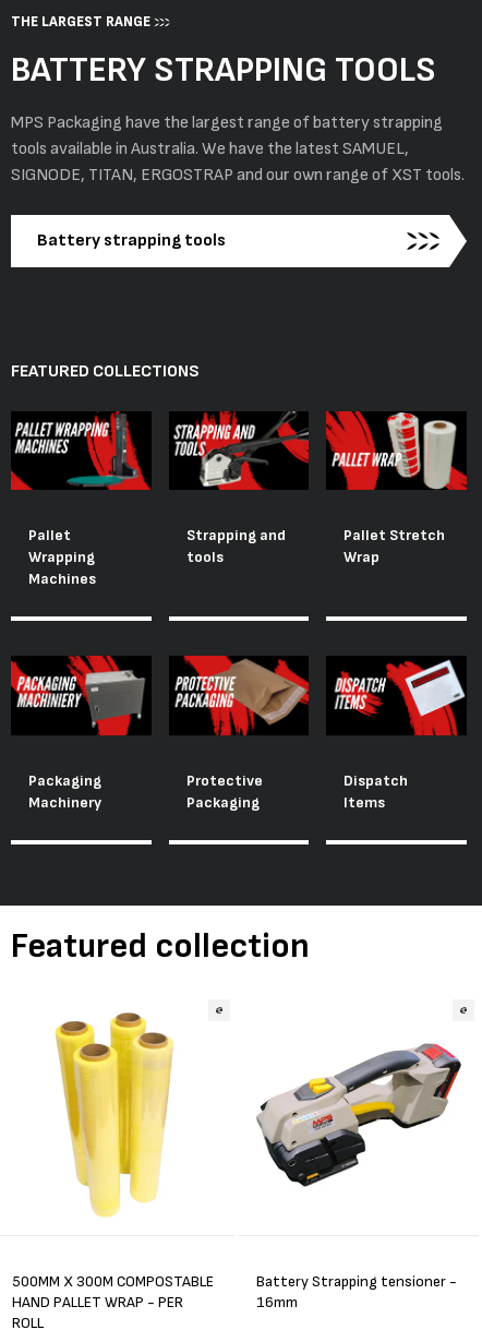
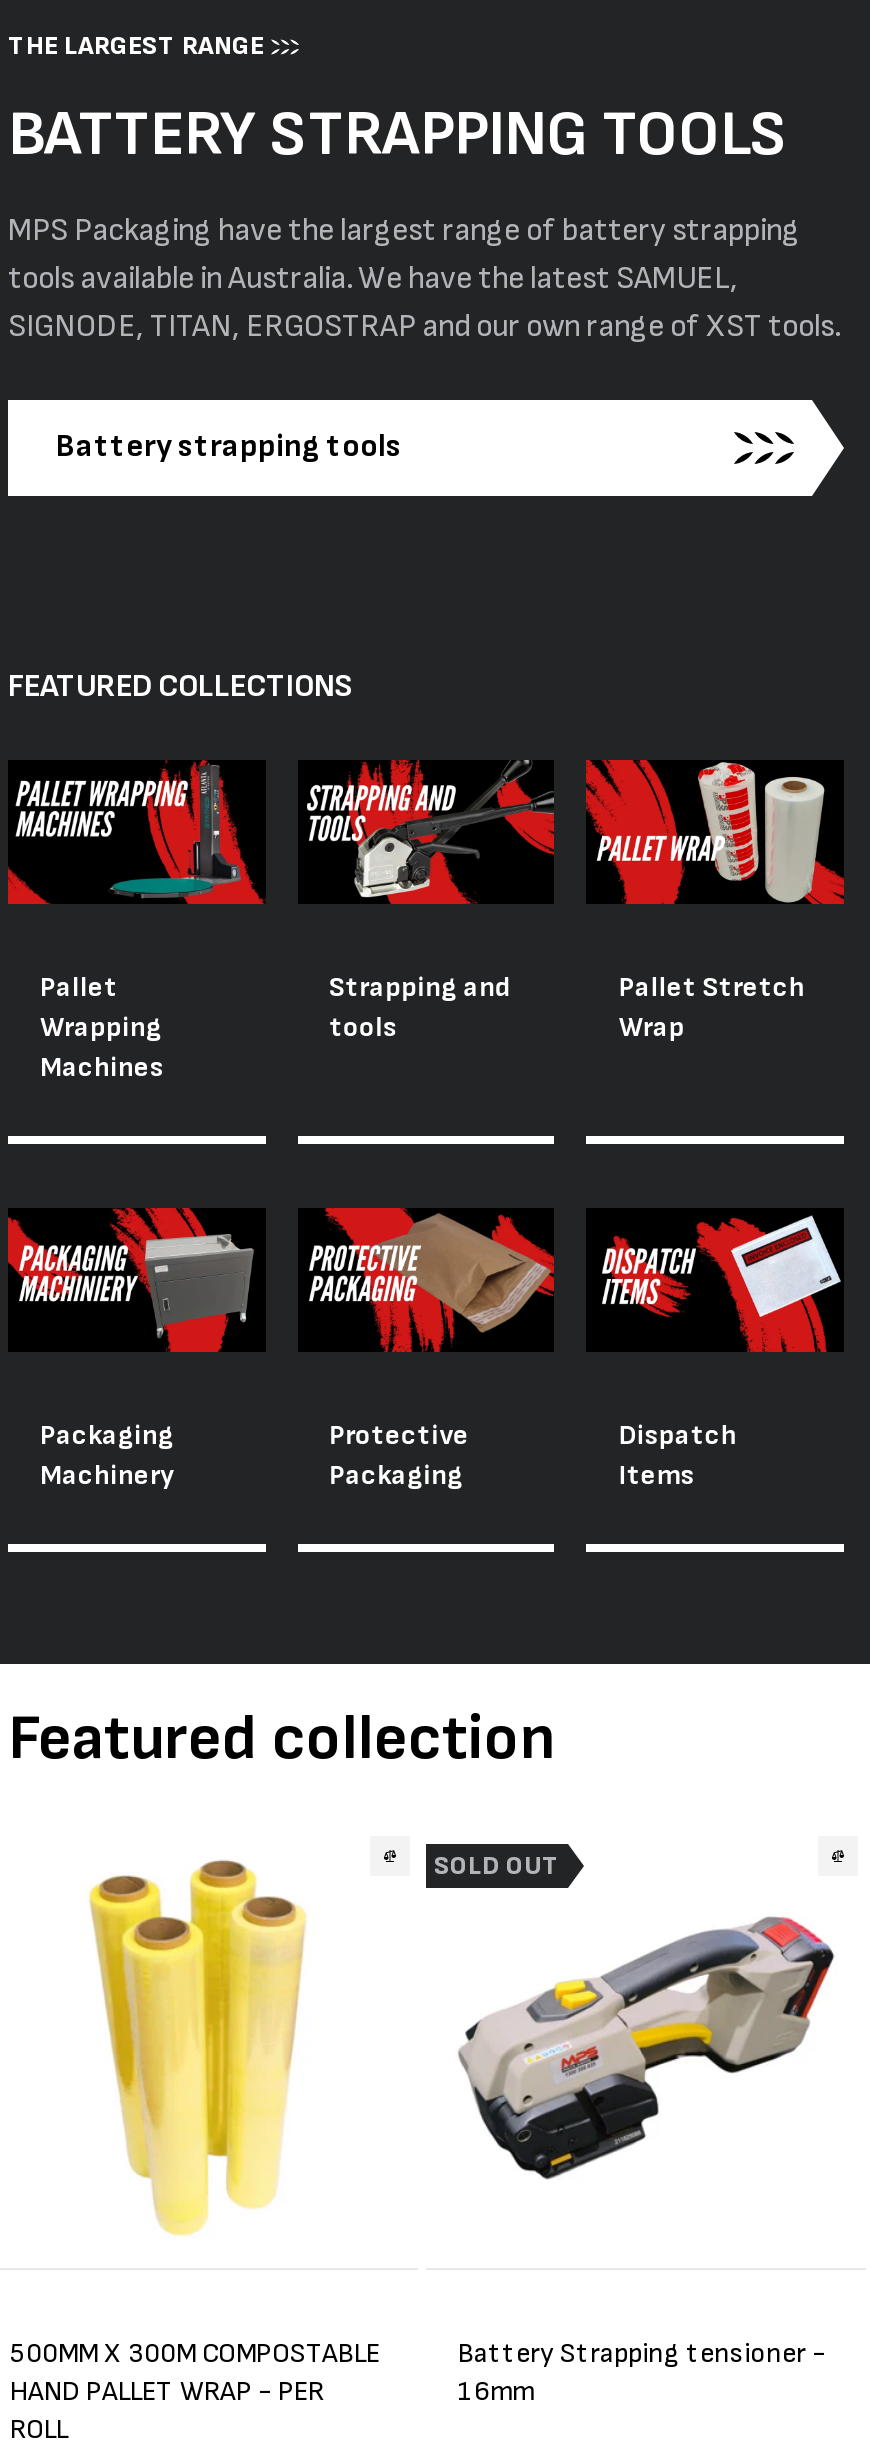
+ SOLD OUT
